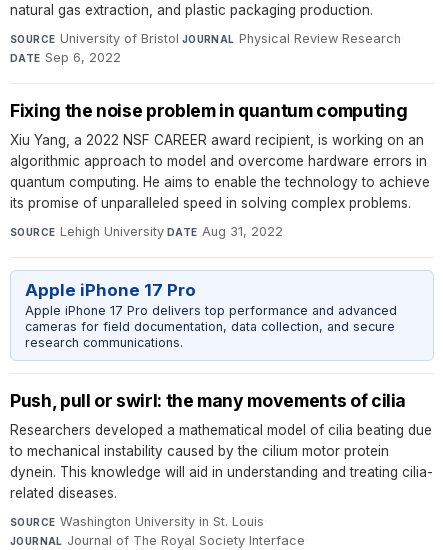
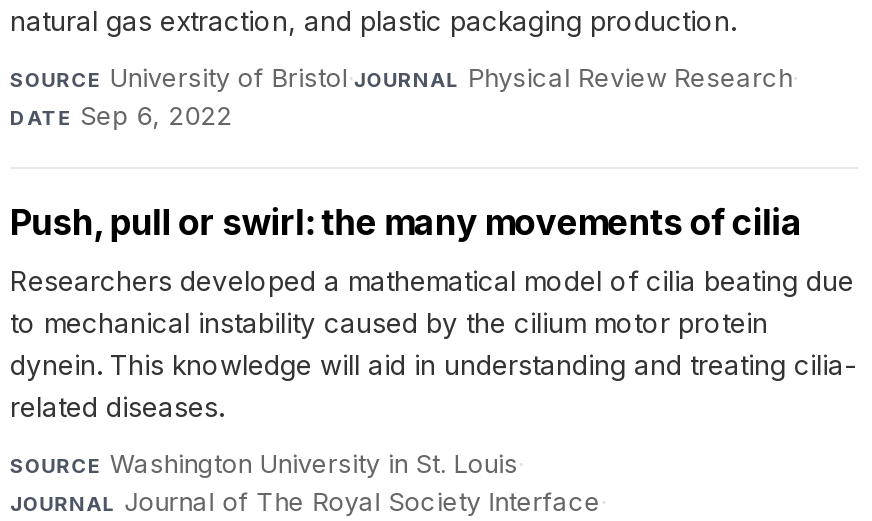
- Fixing the noise problem in quantum computing
- Xiu Yang, a 2022 NSF CAREER award recipient, is working on an
- algorithmic approach to model and overcome hardware errors in
- quantum computing. He aims to enable the technology to achieve
- its promise of unparalleled speed in solving complex problems.
- SOURCE Lehigh University · DATE Aug 31, 2022
- Apple iPhone 17 Pro
- Apple iPhone 17 Pro delivers top performance and advanced
- cameras for field documentation, data collection, and secure
- research communications.
